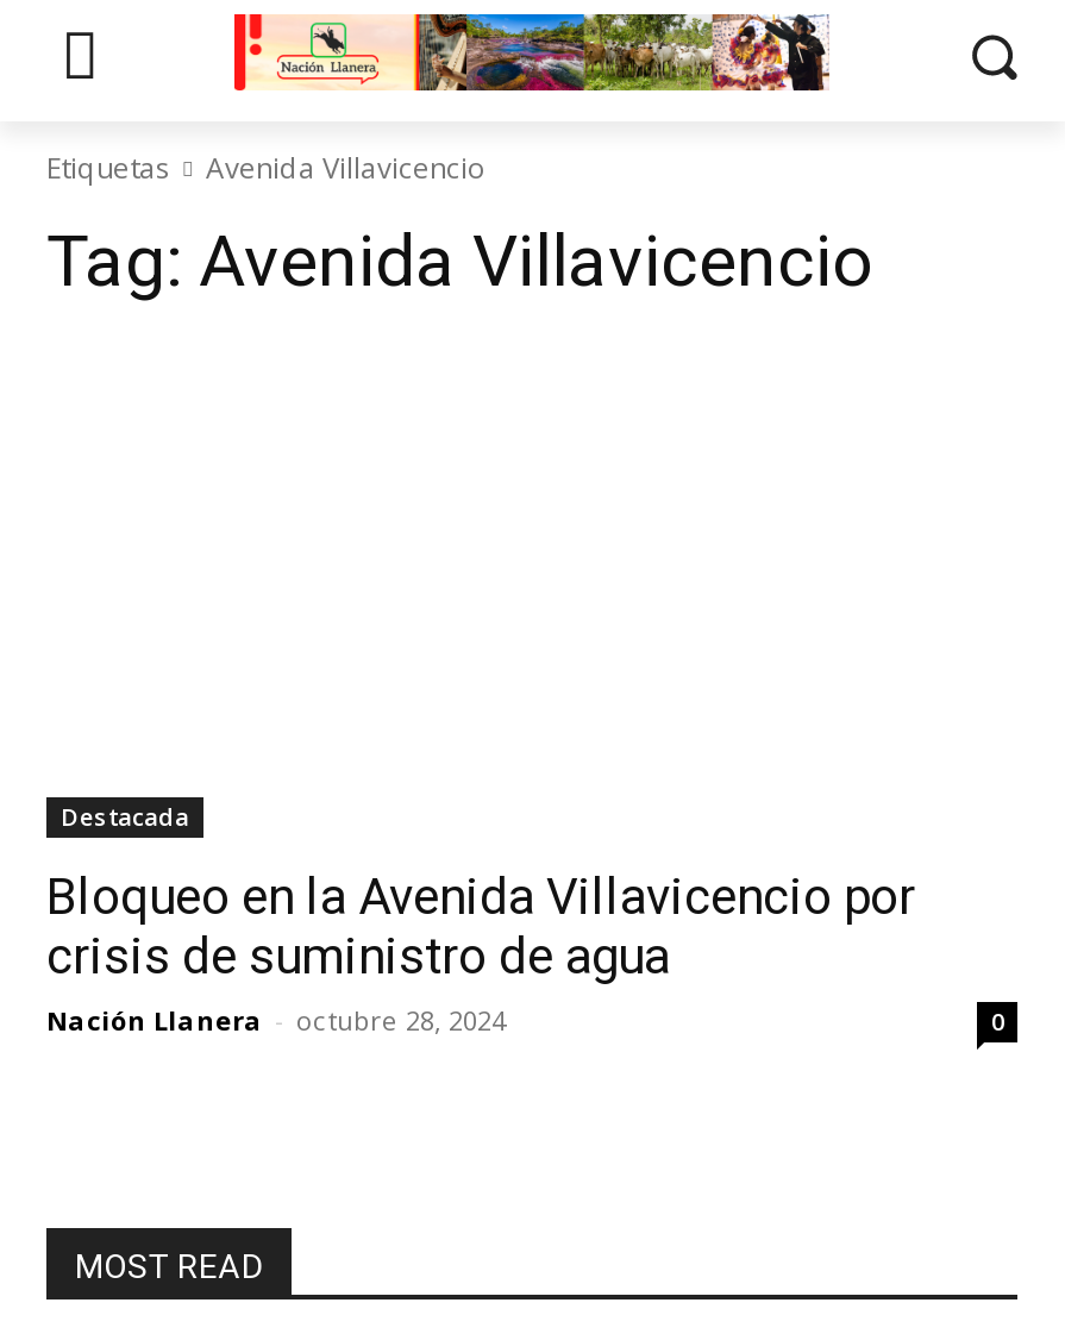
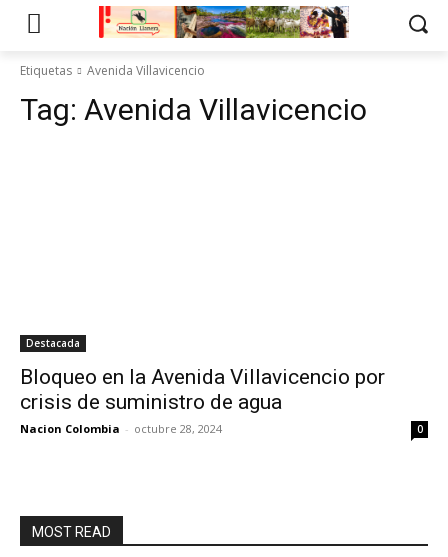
- Nación Llanera - octubre 28, 2024
+ Nacion Colombia - octubre 28, 2024
